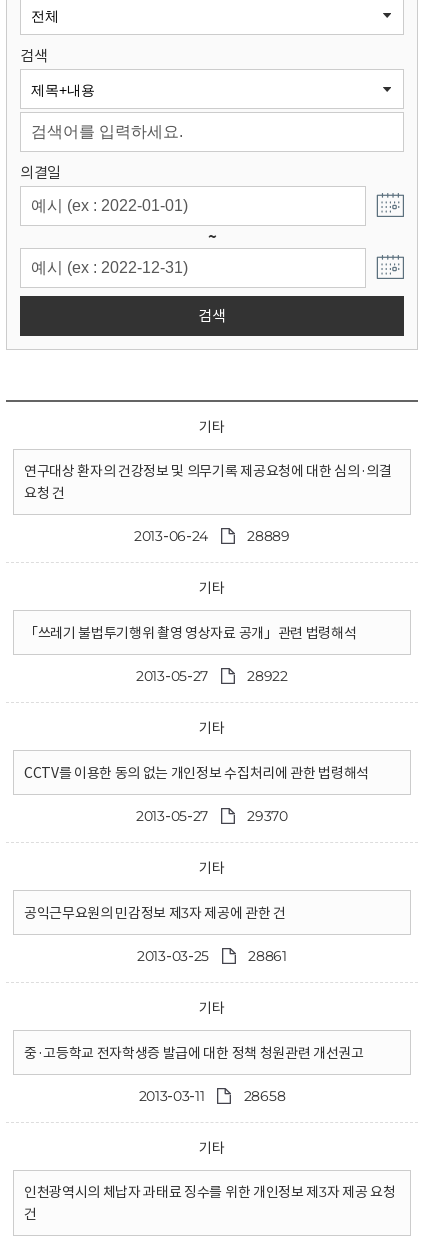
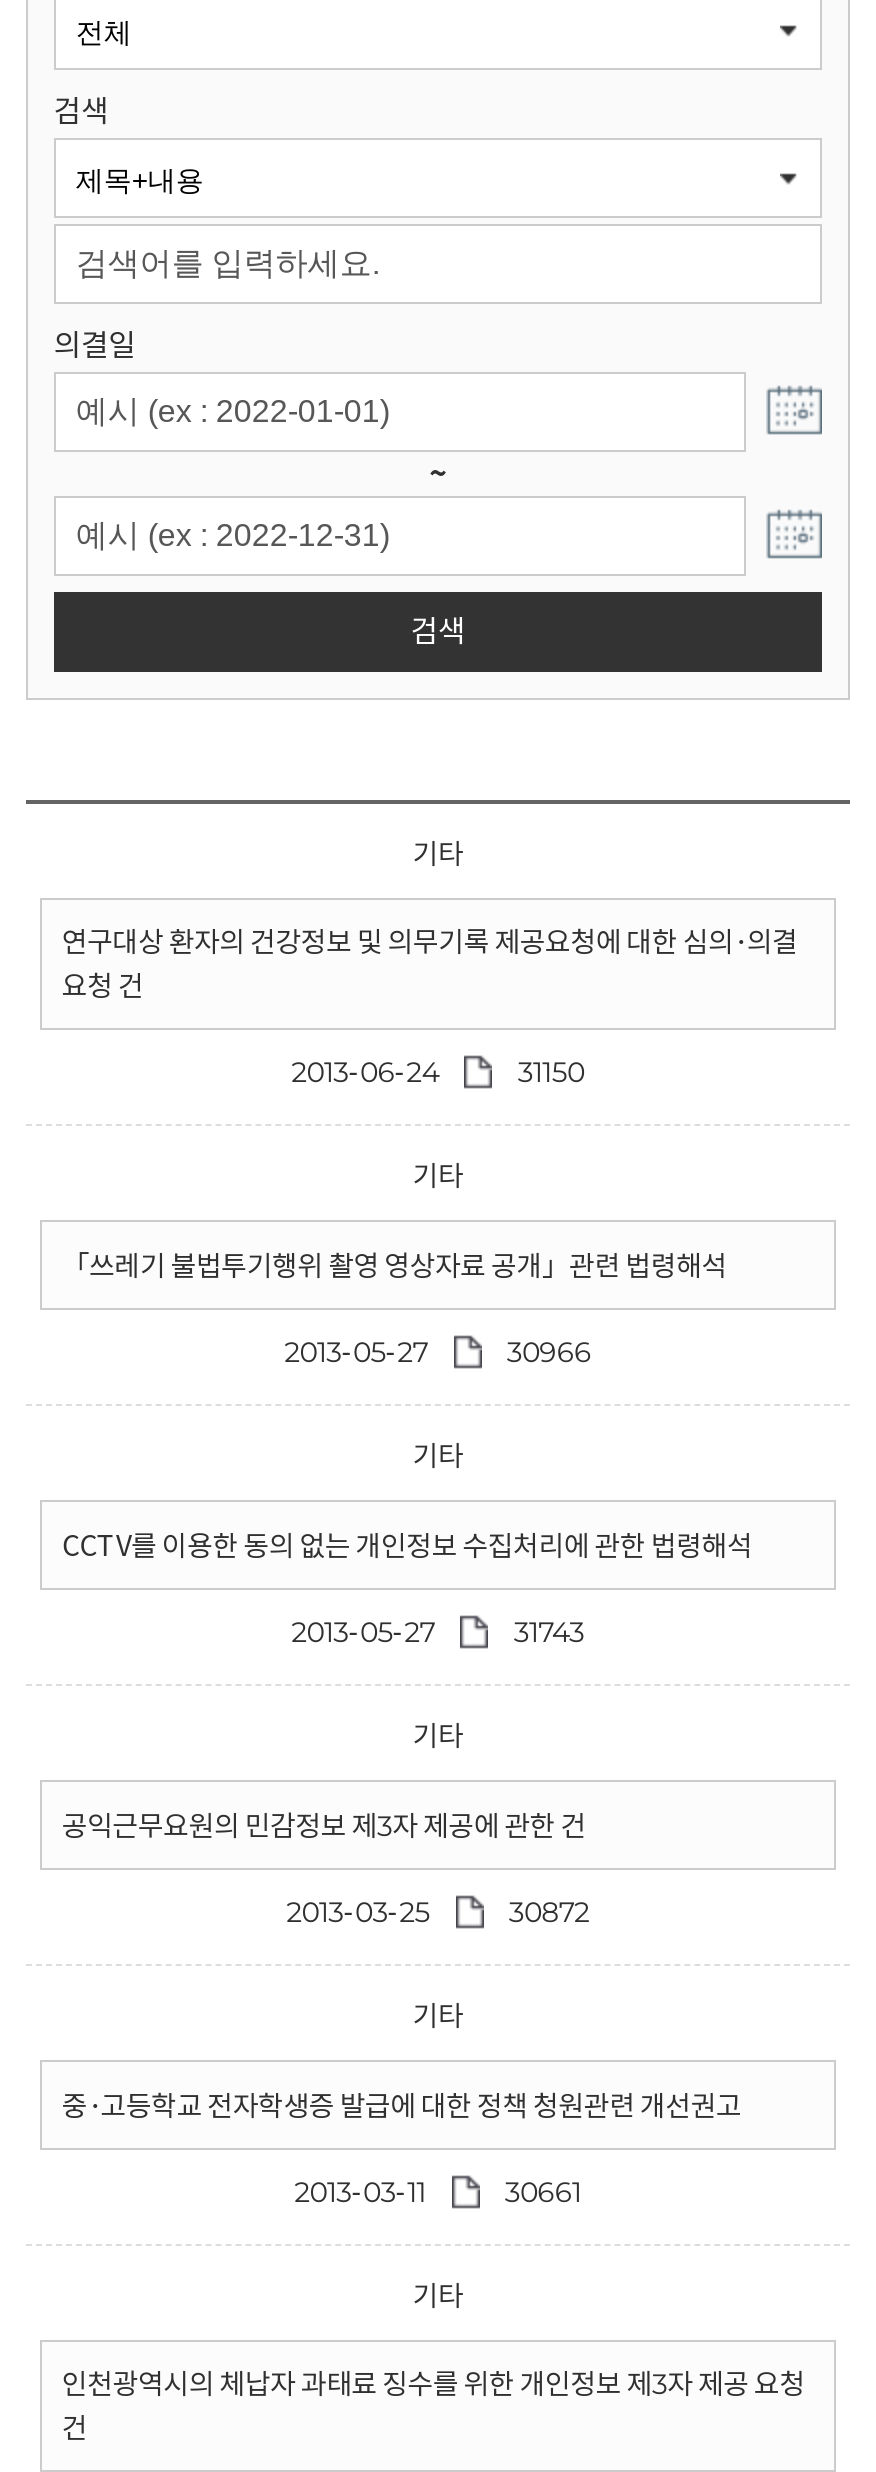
- 28889
+ 31150

- 28922
+ 30966

- 29370
+ 31743

- 28861
+ 30872

- 28658
+ 30661
